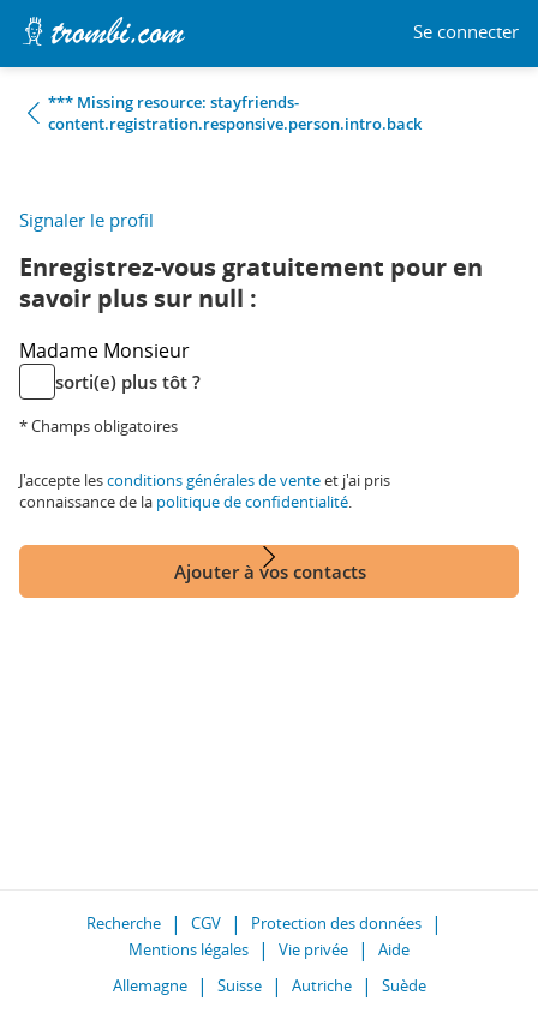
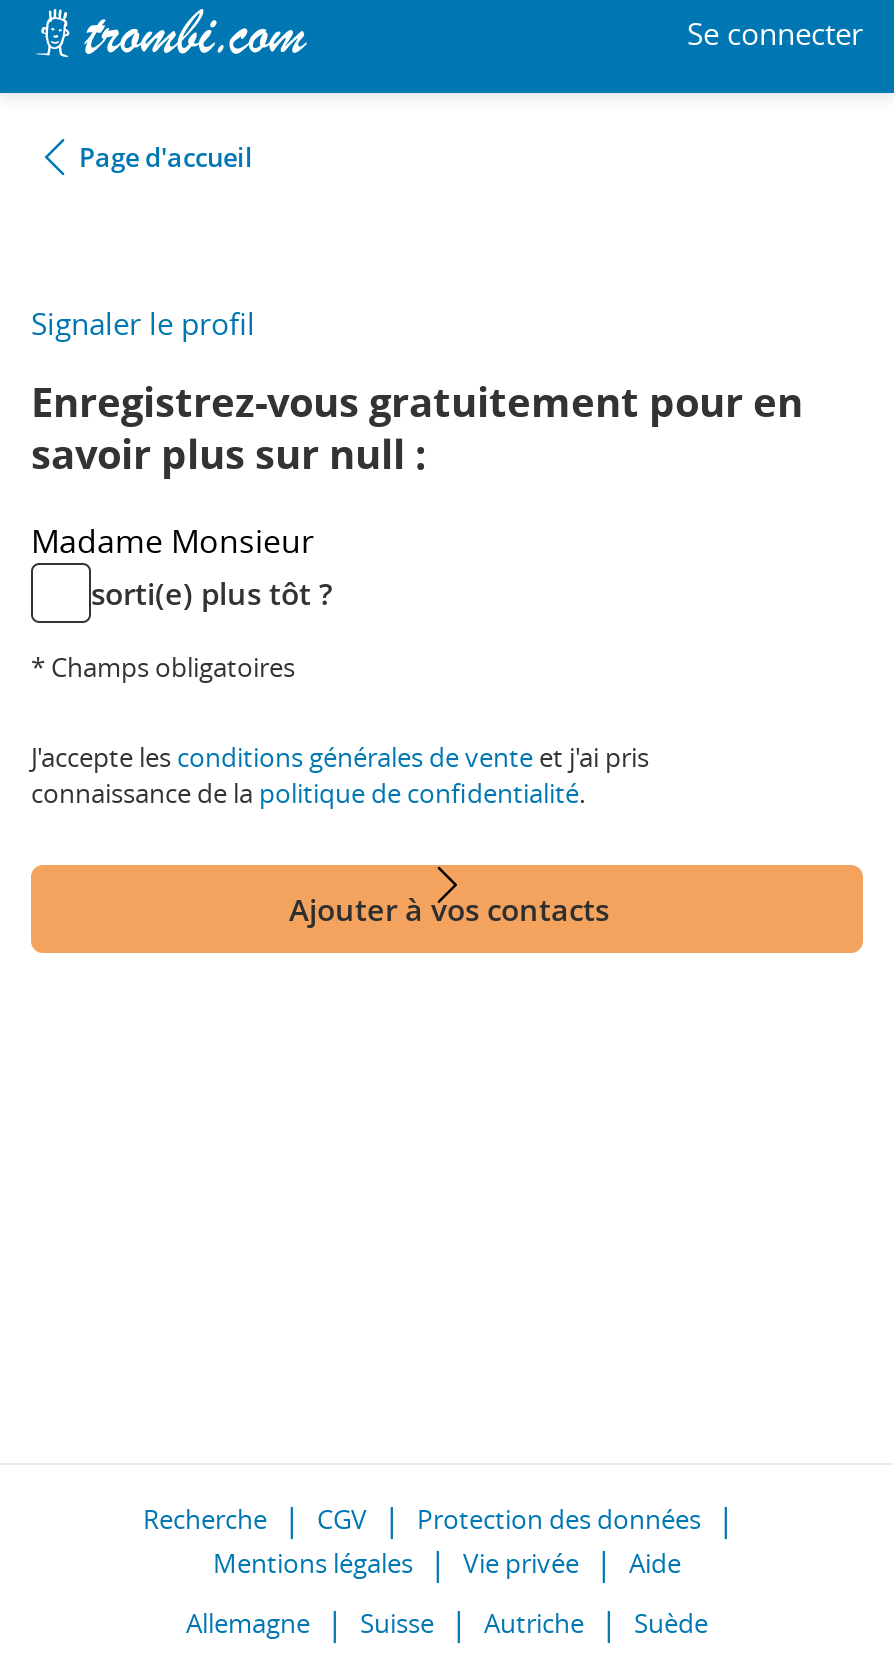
- *** Missing resource: stayfriends-
- content.registration.responsive.person.intro.back
+ Page d'accueil
